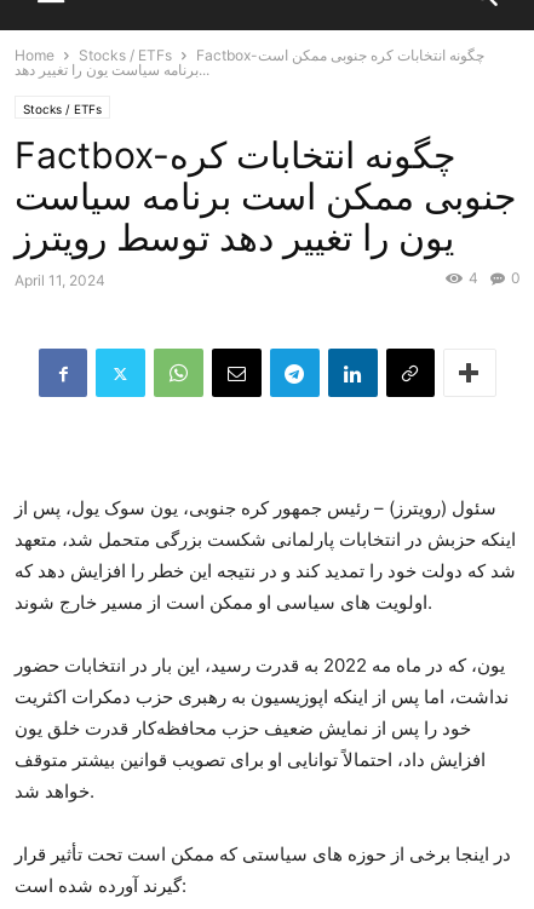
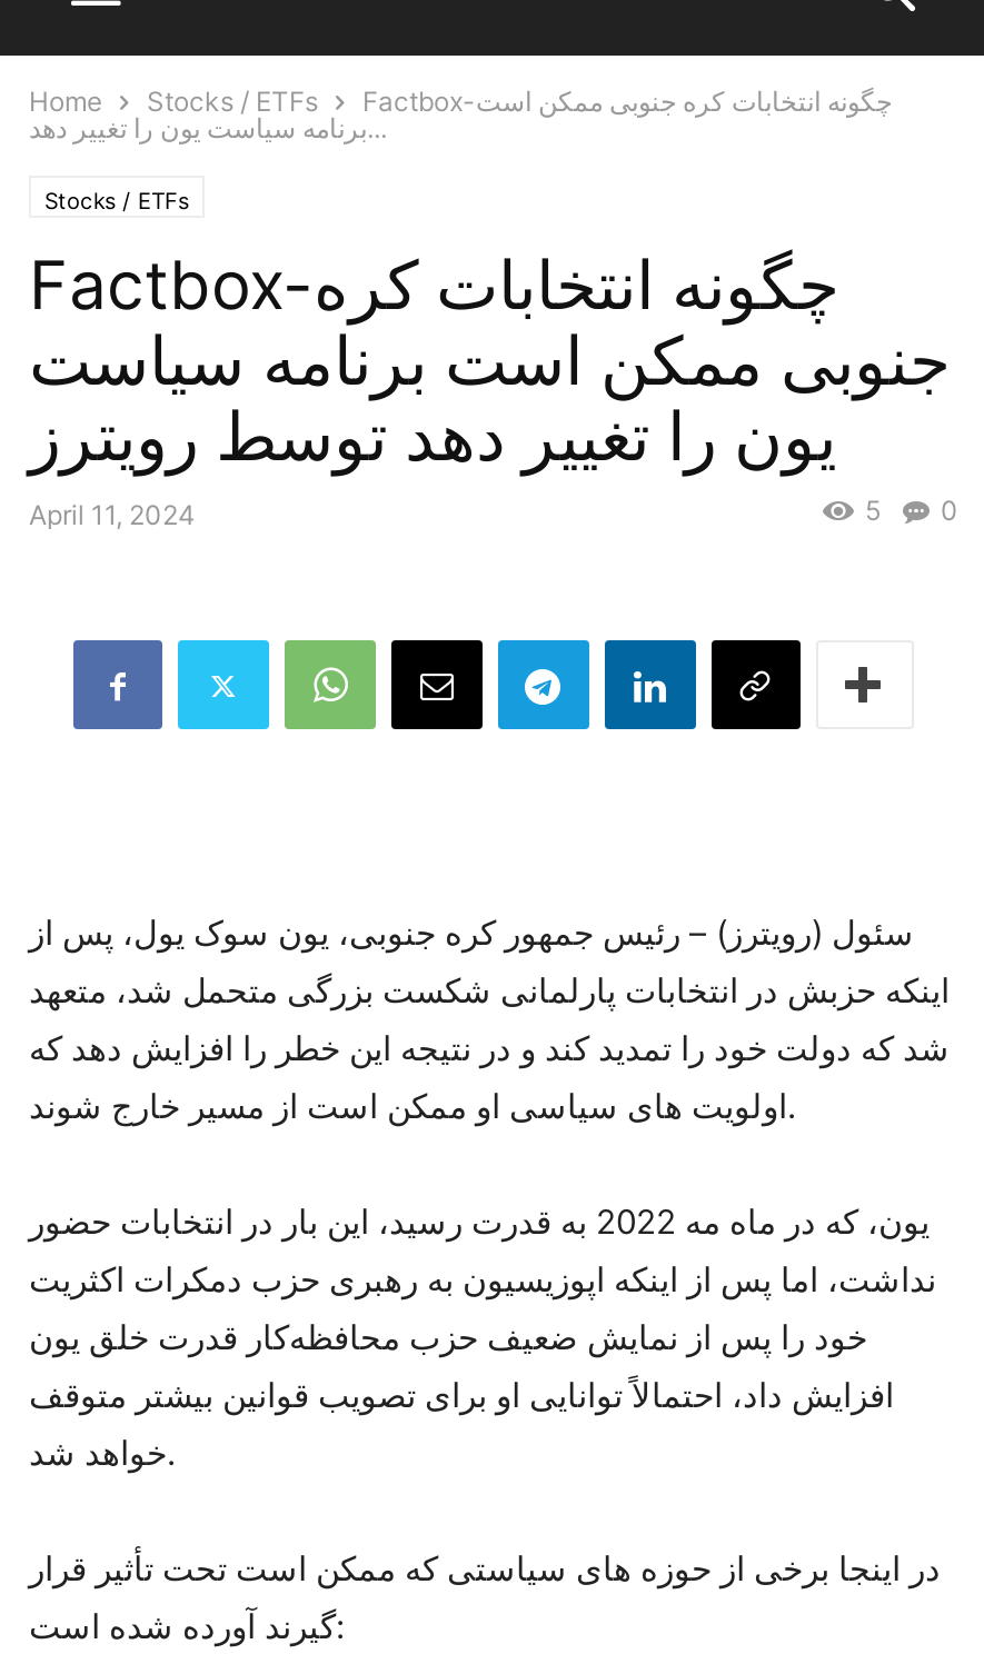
- 4 0
+ 5 0
